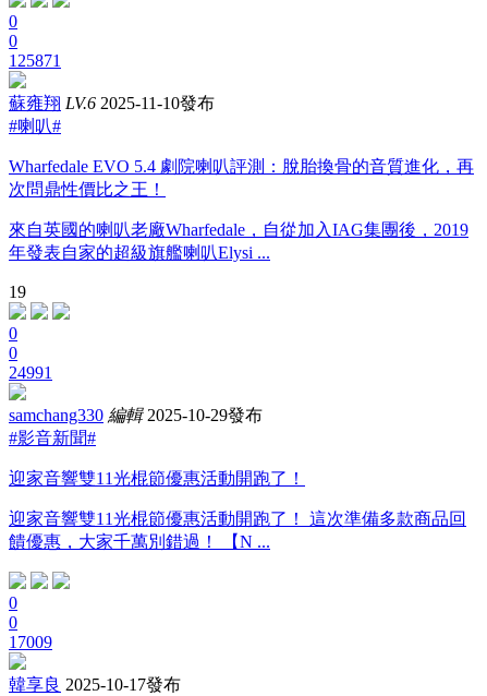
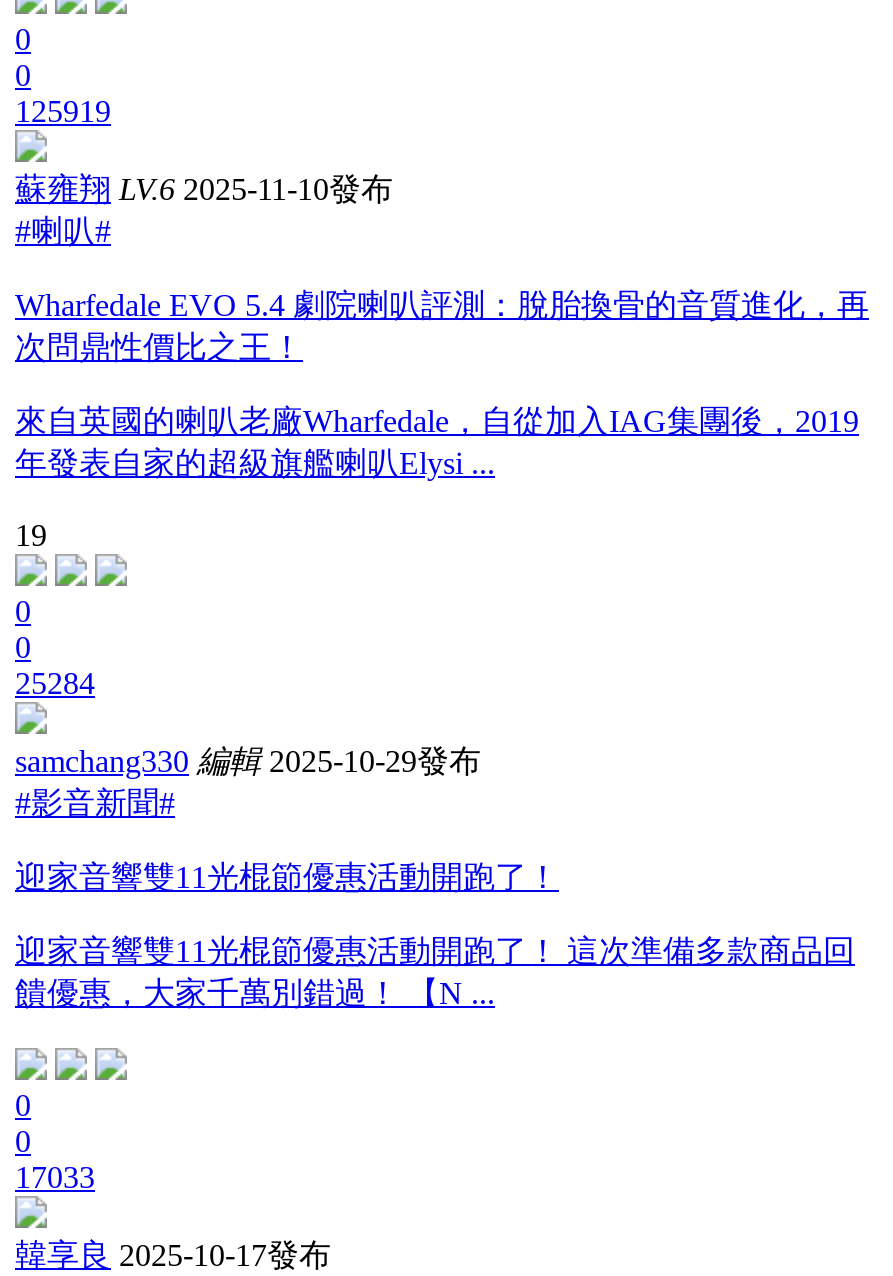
- 125871
+ 125919

- 24991
+ 25284

- 17009
+ 17033
